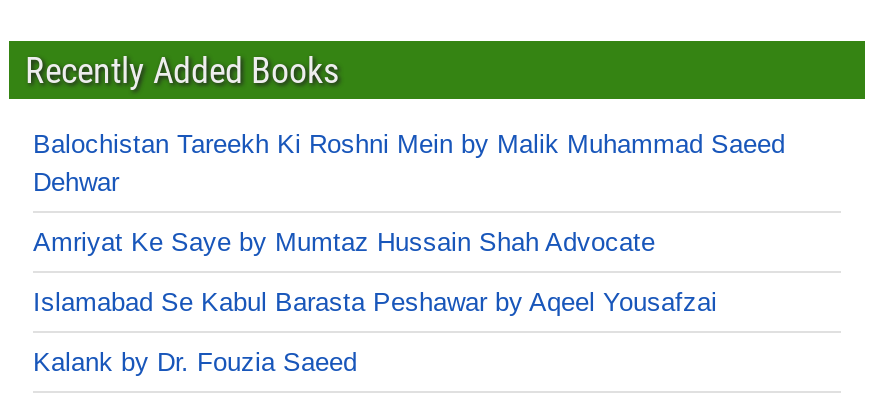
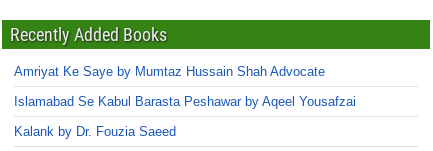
- Balochistan Tareekh Ki Roshni Mein by Malik Muhammad Saeed
- Dehwar
